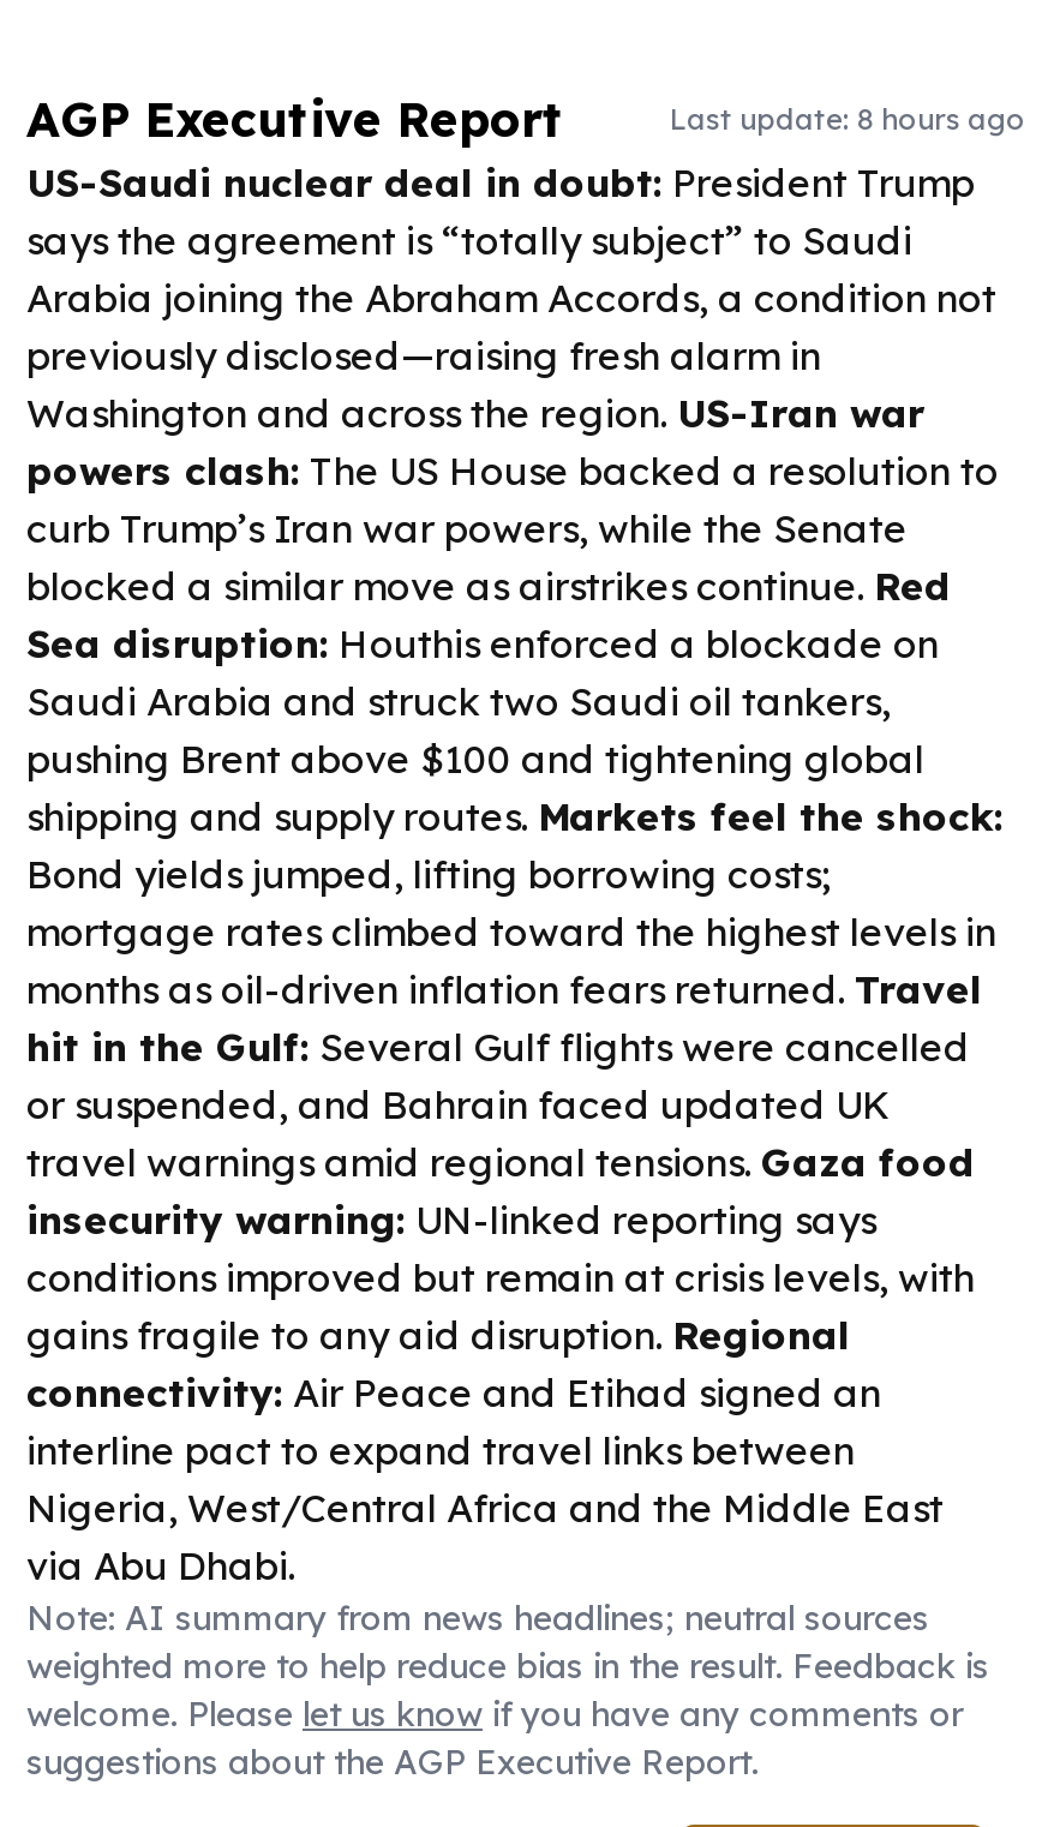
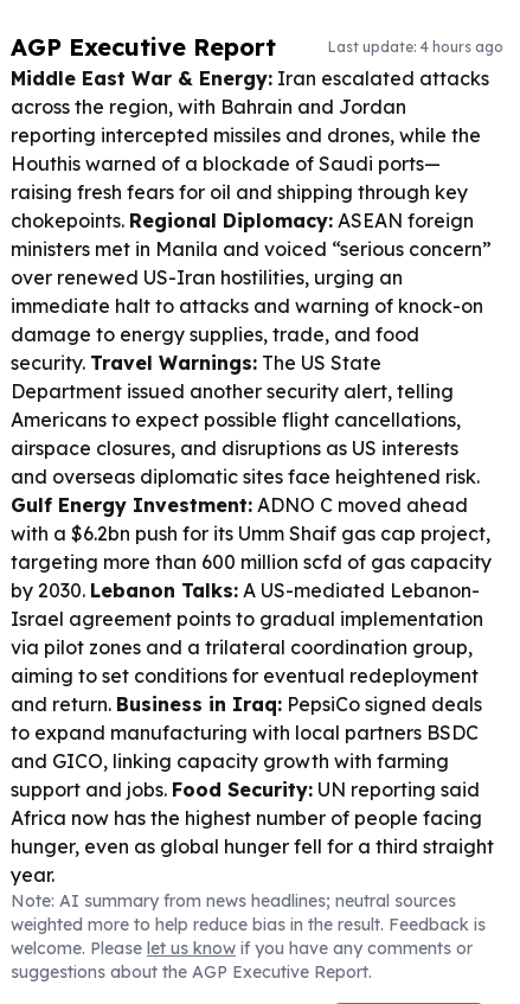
- Last update: 8 hours ago
- US-Saudi nuclear deal in doubt: President Trump
- says the agreement is “totally subject” to Saudi
- Arabia joining the Abraham Accords, a condition not
- previously disclosed—raising fresh alarm in
- Washington and across the region. US-Iran war
- powers clash: The US House backed a resolution to
- curb Trump’s Iran war powers, while the Senate
- blocked a similar move as airstrikes continue. Red
- Sea disruption: Houthis enforced a blockade on
- Saudi Arabia and struck two Saudi oil tankers,
- pushing Brent above $100 and tightening global
- shipping and supply routes. Markets feel the shock:
- Bond yields jumped, lifting borrowing costs;
- mortgage rates climbed toward the highest levels in
- months as oil-driven inflation fears returned. Travel
- hit in the Gulf: Several Gulf flights were cancelled
- or suspended, and Bahrain faced updated UK
- travel warnings amid regional tensions. Gaza food
- insecurity warning: UN-linked reporting says
- conditions improved but remain at crisis levels, with
- gains fragile to any aid disruption. Regional
- connectivity: Air Peace and Etihad signed an
- interline pact to expand travel links between
- Nigeria, West/Central Africa and the Middle East
- via Abu Dhabi.
+ Last update: 4 hours ago
+ Middle East War & Energy: Iran escalated attacks
+ across the region, with Bahrain and Jordan
+ reporting intercepted missiles and drones, while the
+ Houthis warned of a blockade of Saudi ports—
+ raising fresh fears for oil and shipping through key
+ chokepoints. Regional Diplomacy: ASEAN foreign
+ ministers met in Manila and voiced “serious concern”
+ over renewed US-Iran hostilities, urging an
+ immediate halt to attacks and warning of knock-on
+ damage to energy supplies, trade, and food
+ security. Travel Warnings: The US State
+ Department issued another security alert, telling
+ Americans to expect possible flight cancellations,
+ airspace closures, and disruptions as US interests
+ and overseas diplomatic sites face heightened risk.
+ Gulf Energy Investment: ADNO C moved ahead
+ with a $6.2bn push for its Umm Shaif gas cap project,
+ targeting more than 600 million scfd of gas capacity
+ by 2030. Lebanon Talks: A US-mediated Lebanon-
+ Israel agreement points to gradual implementation
+ via pilot zones and a trilateral coordination group,
+ aiming to set conditions for eventual redeployment
+ and return. Business in Iraq: PepsiCo signed deals
+ to expand manufacturing with local partners BSDC
+ and GICO, linking capacity growth with farming
+ support and jobs. Food Security: UN reporting said
+ Africa now has the highest number of people facing
+ hunger, even as global hunger fell for a third straight
+ year.
